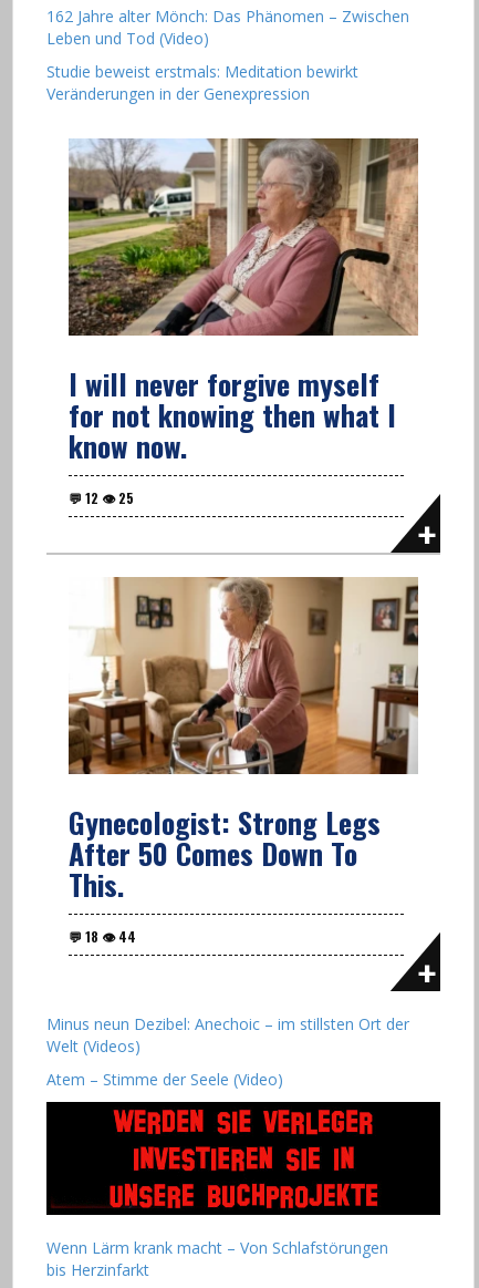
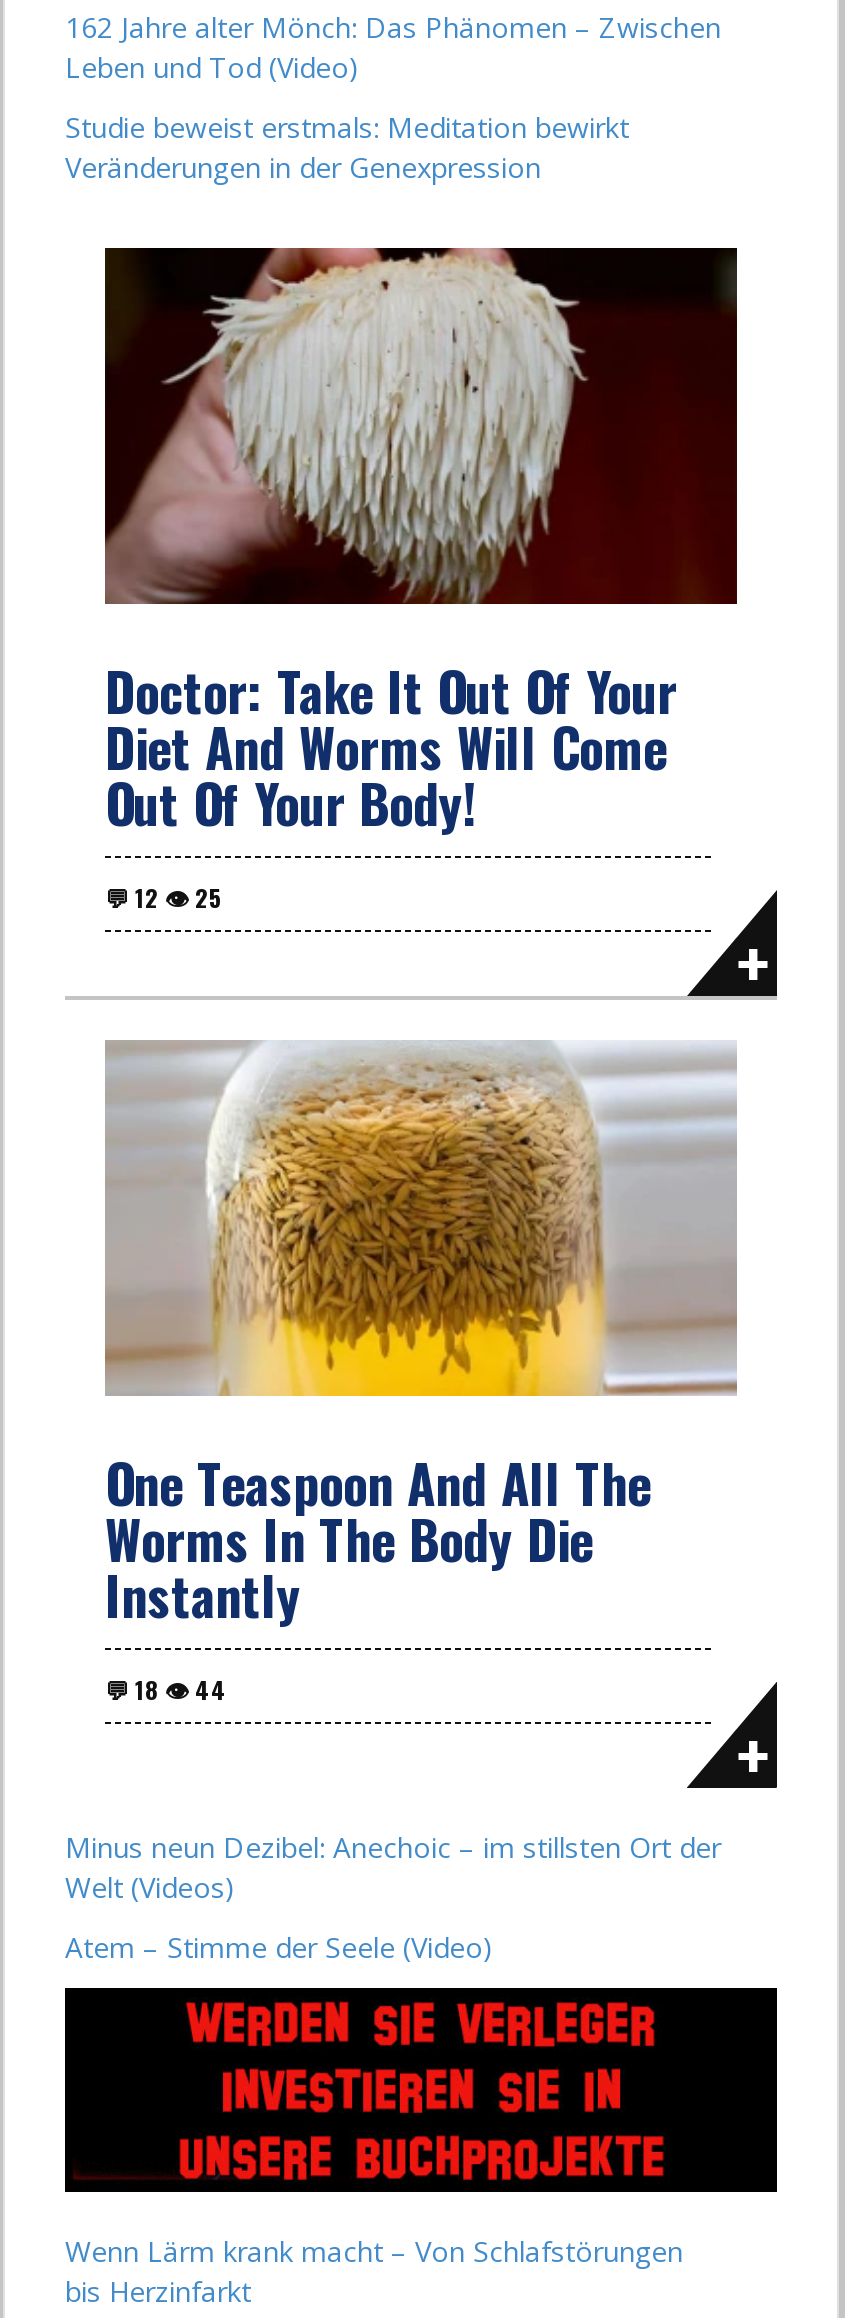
- [image]
- I will never forgive myself
- for not knowing then what I
- know now.
+ [image]
+ Doctor: Take It Out Of Your
+ Diet And Worms Will Come
+ Out Of Your Body!

- [image]
- Gynecologist: Strong Legs
- After 50 Comes Down To
- This.
+ [image]
+ One Teaspoon And All The
+ Worms In The Body Die
+ Instantly
